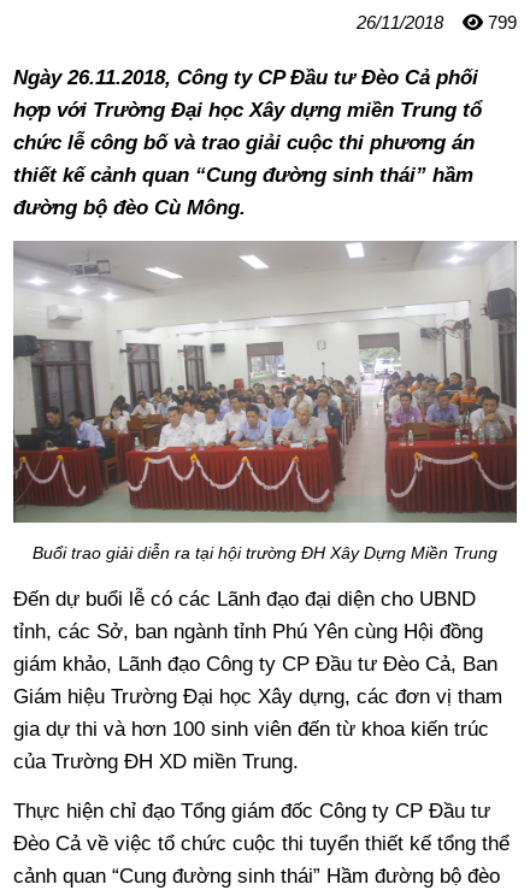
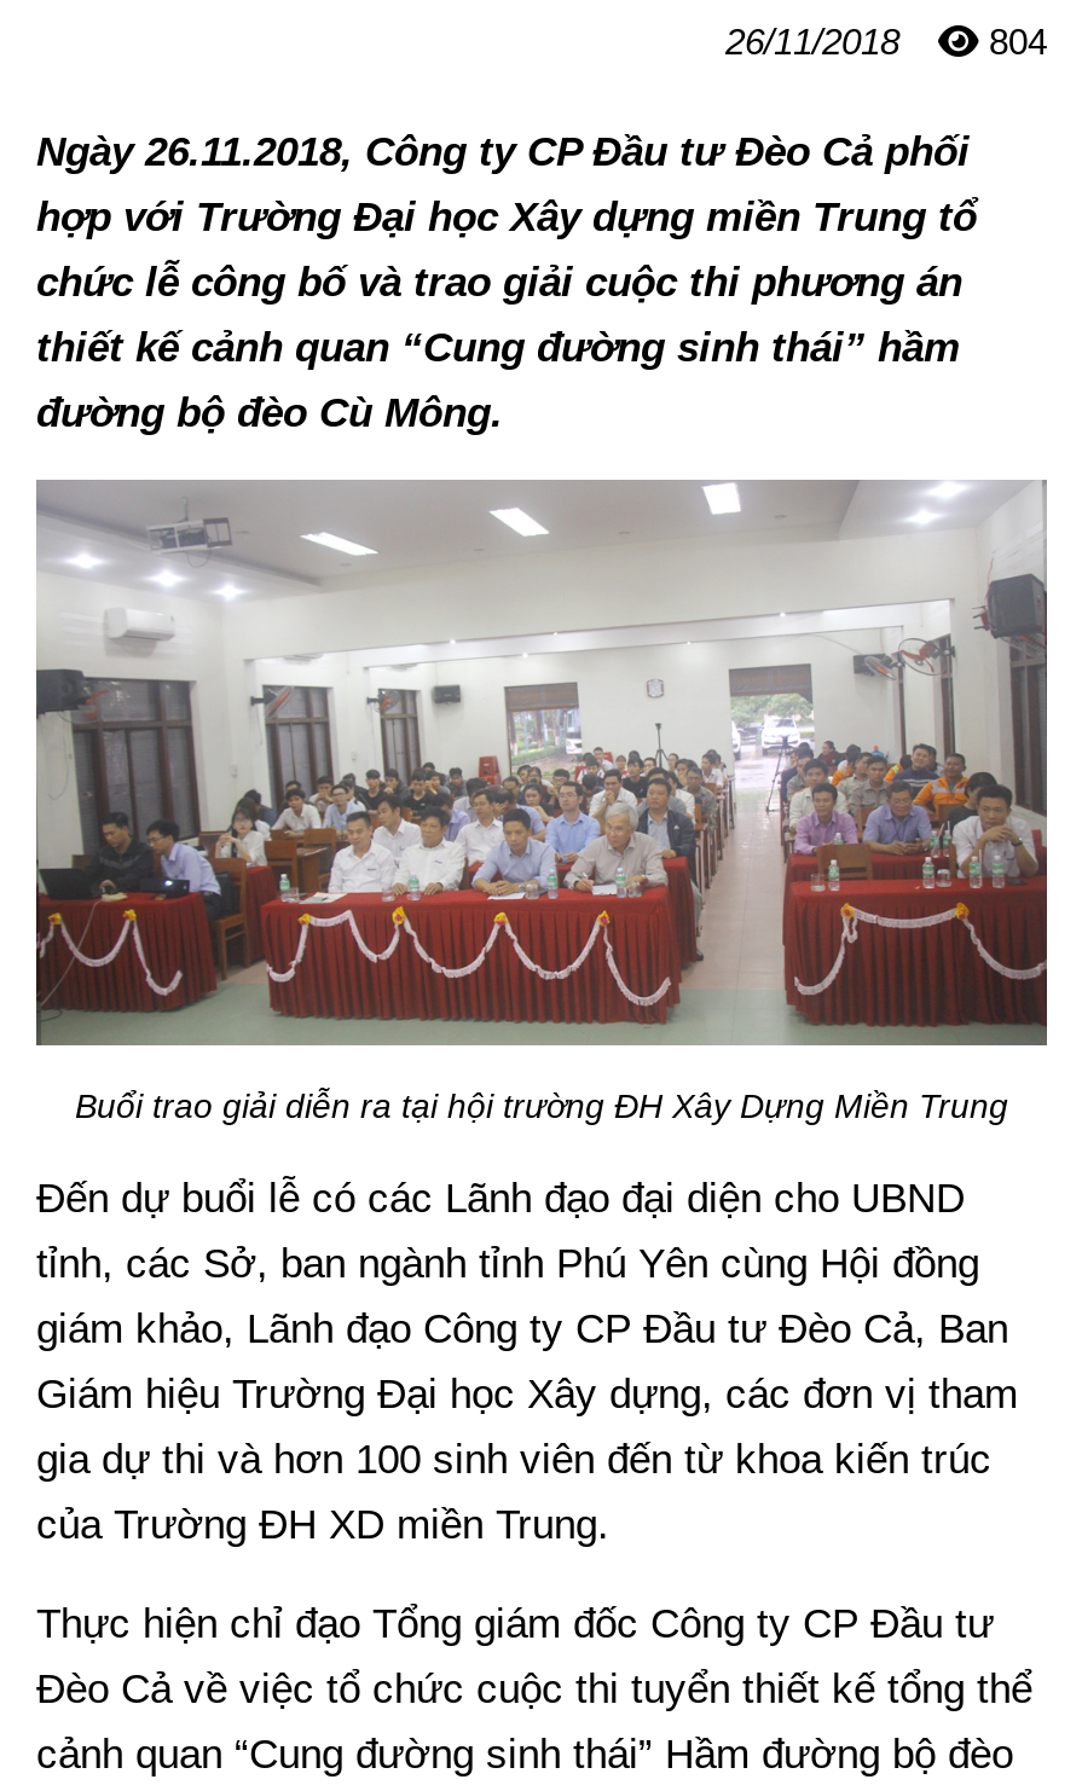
- 26/11/2018 799
+ 26/11/2018 804
